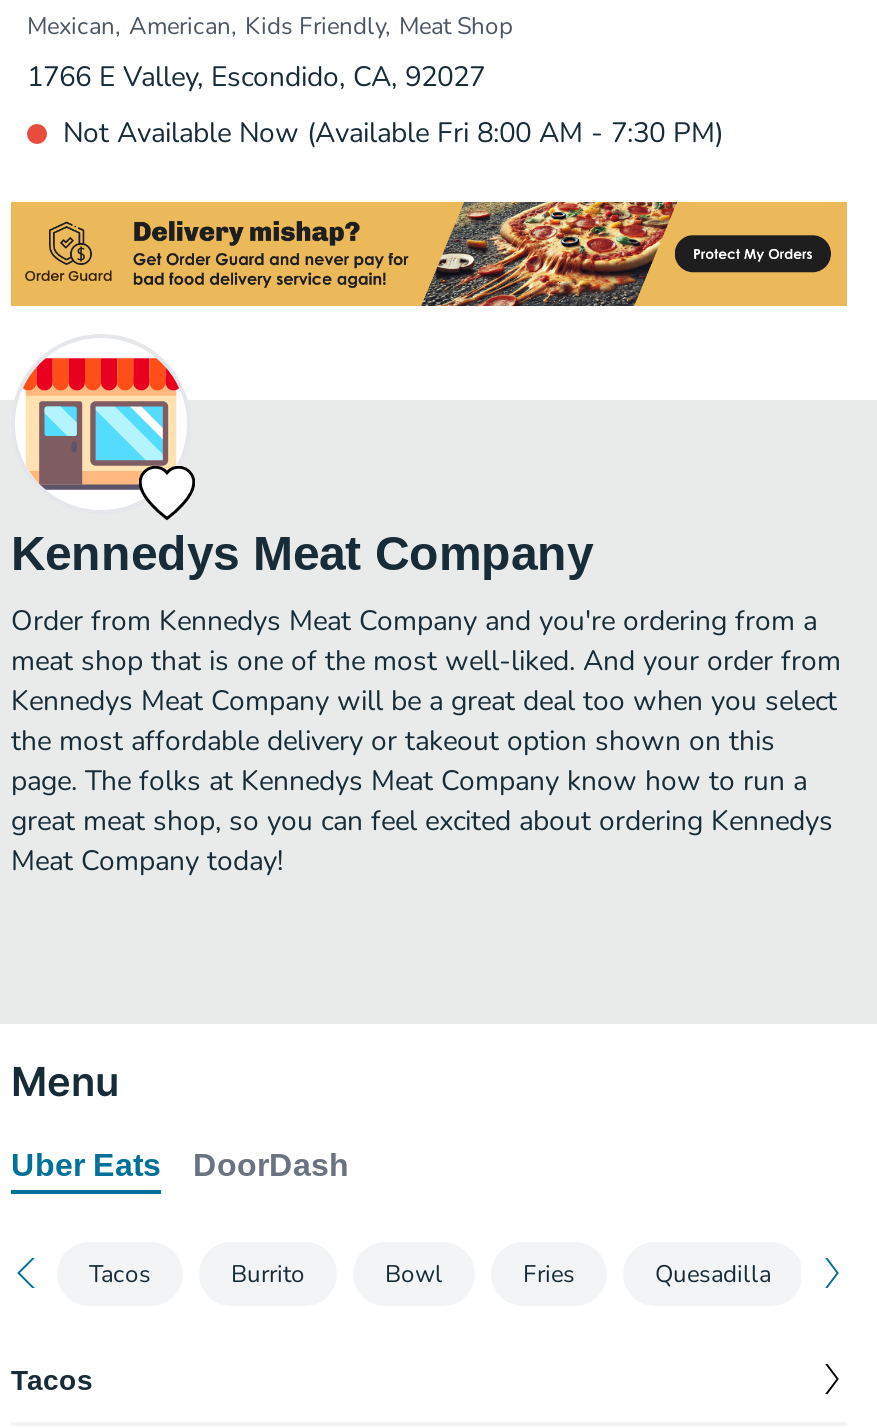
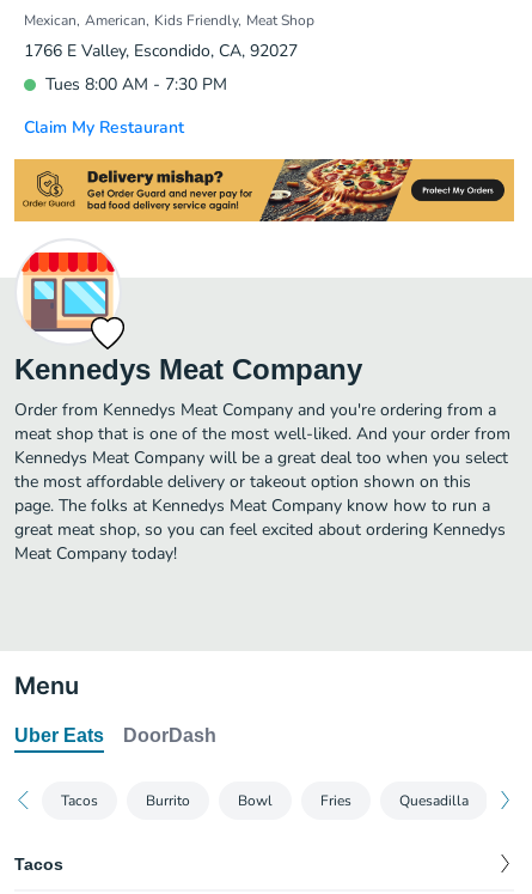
- Not Available Now (Available Fri 8:00 AM - 7:30 PM)
+ Tues 8:00 AM - 7:30 PM
+ Claim My Restaurant
